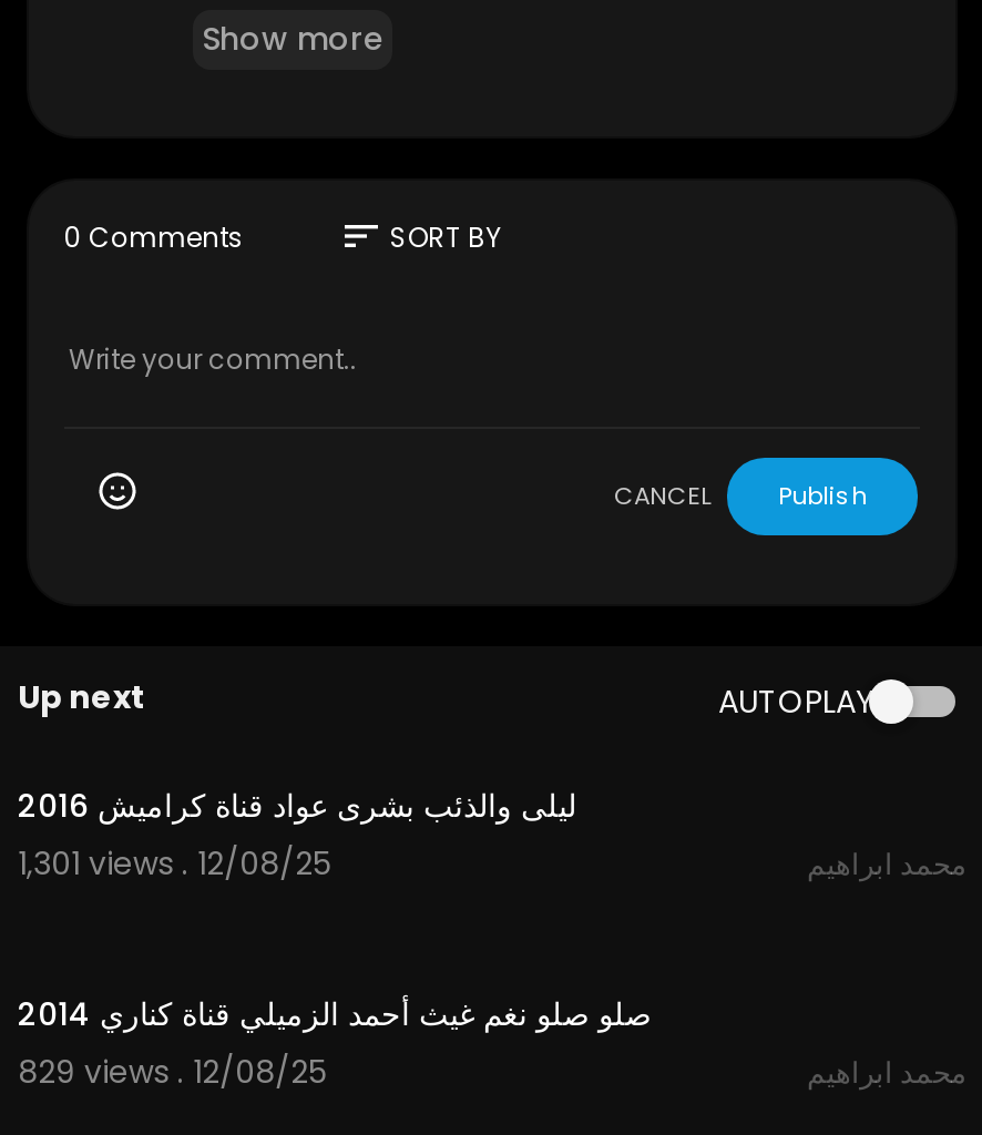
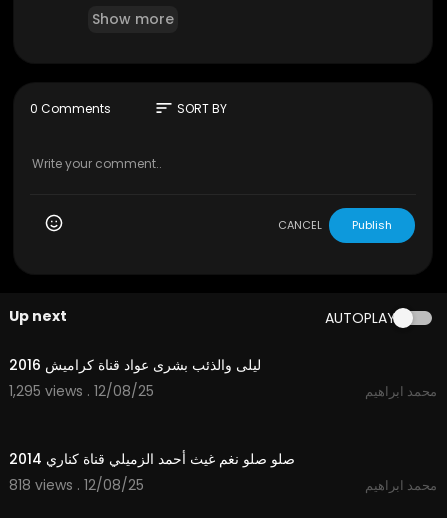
- 1,301 views . 12/08/25
+ 1,295 views . 12/08/25

- 829 views . 12/08/25
+ 818 views . 12/08/25
